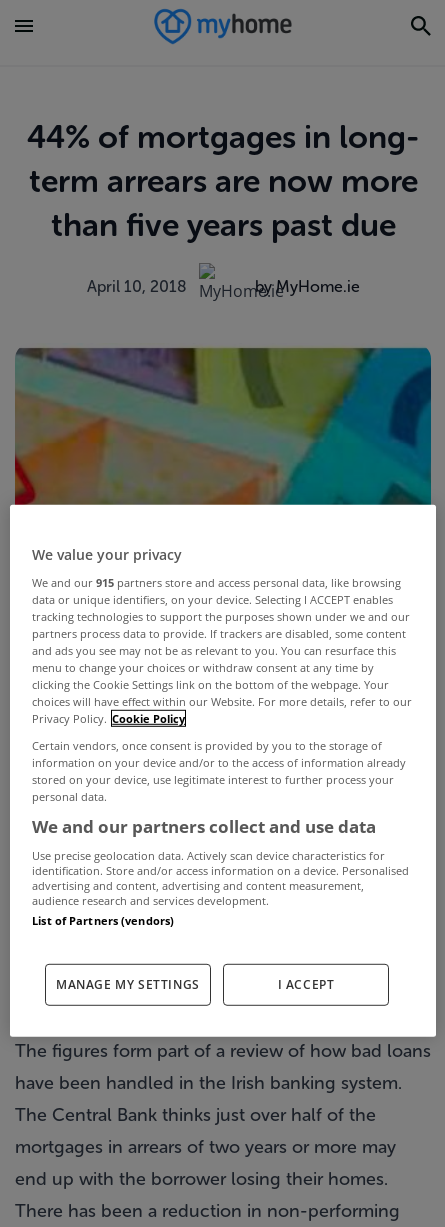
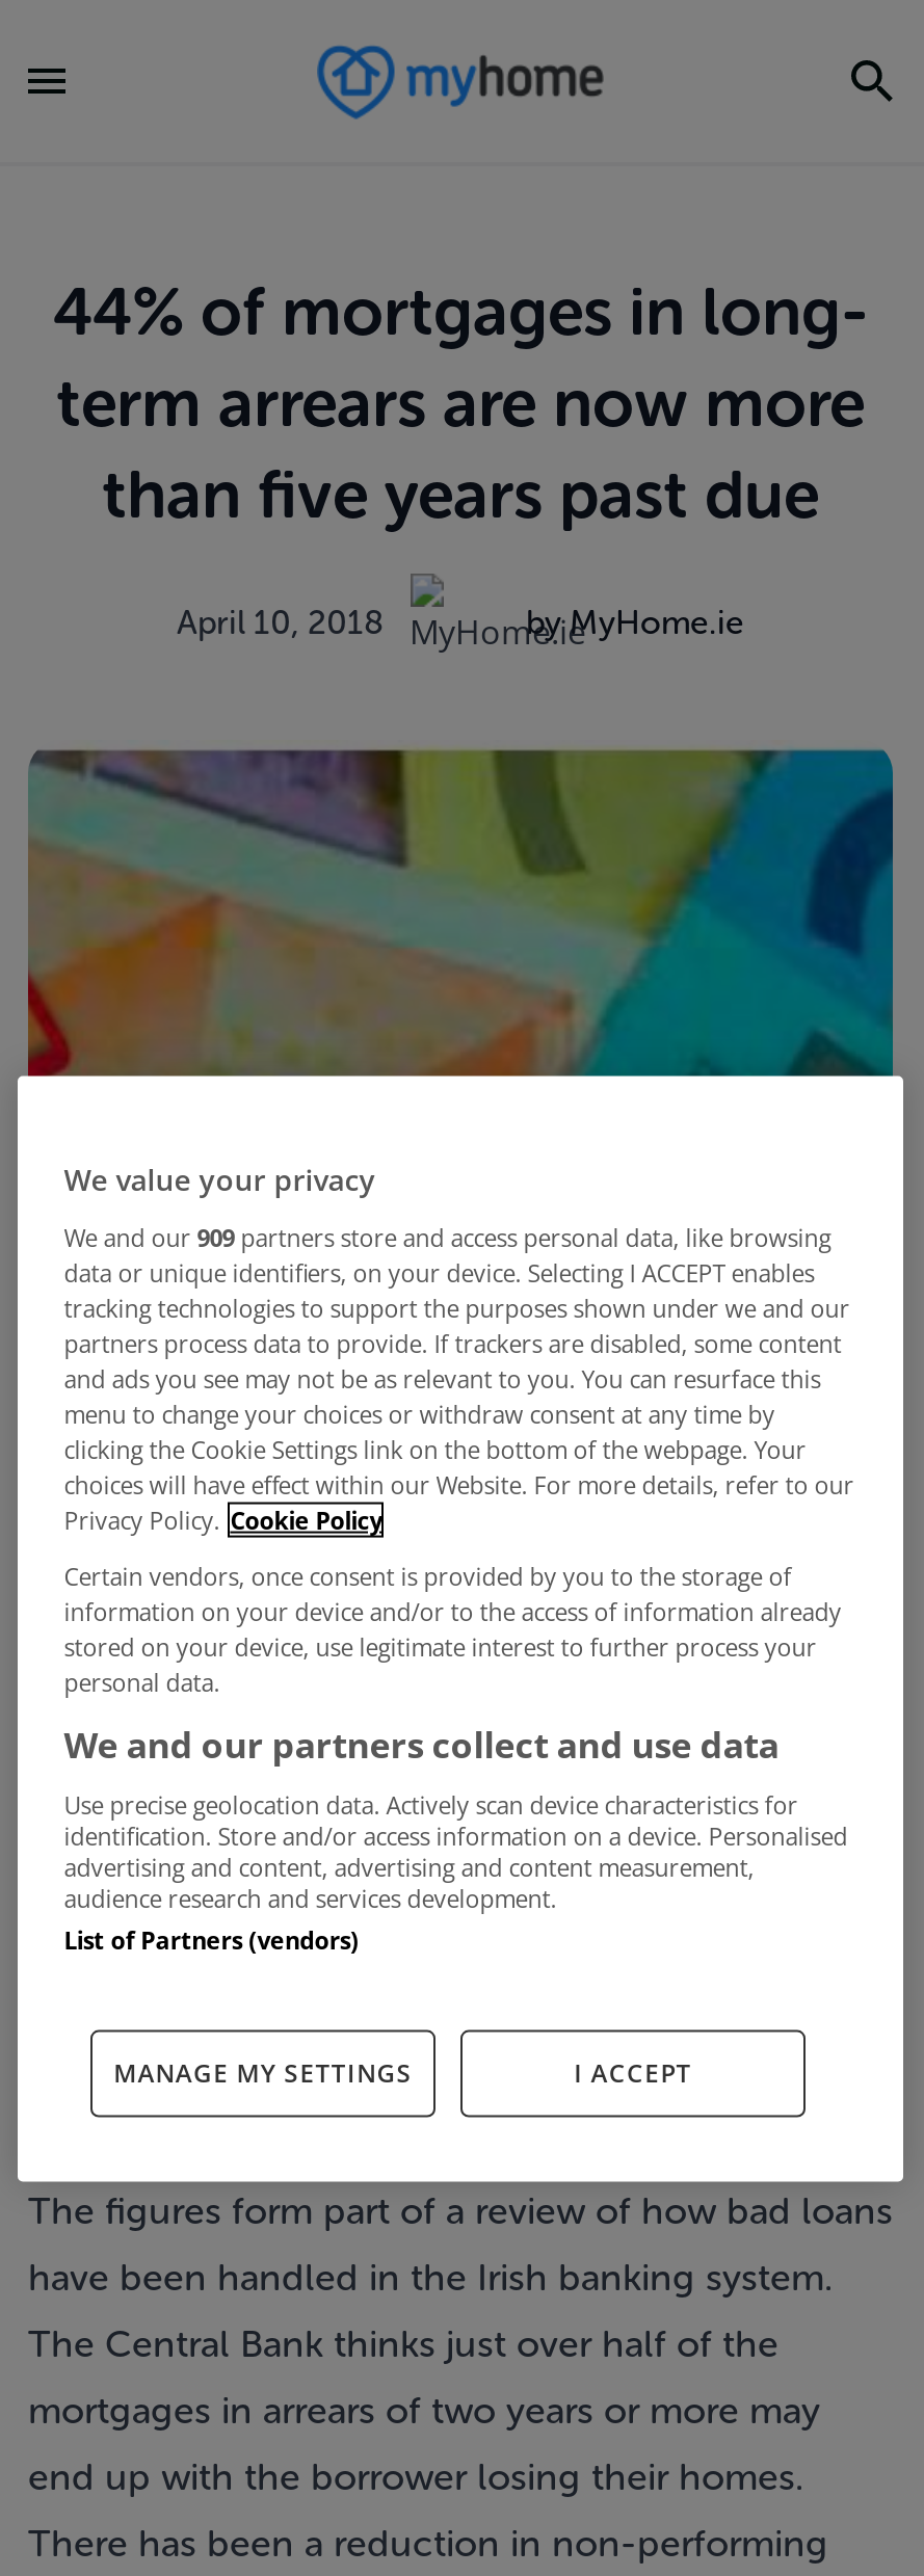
- We and our 915 partners store and access personal data, like browsing
+ We and our 909 partners store and access personal data, like browsing
